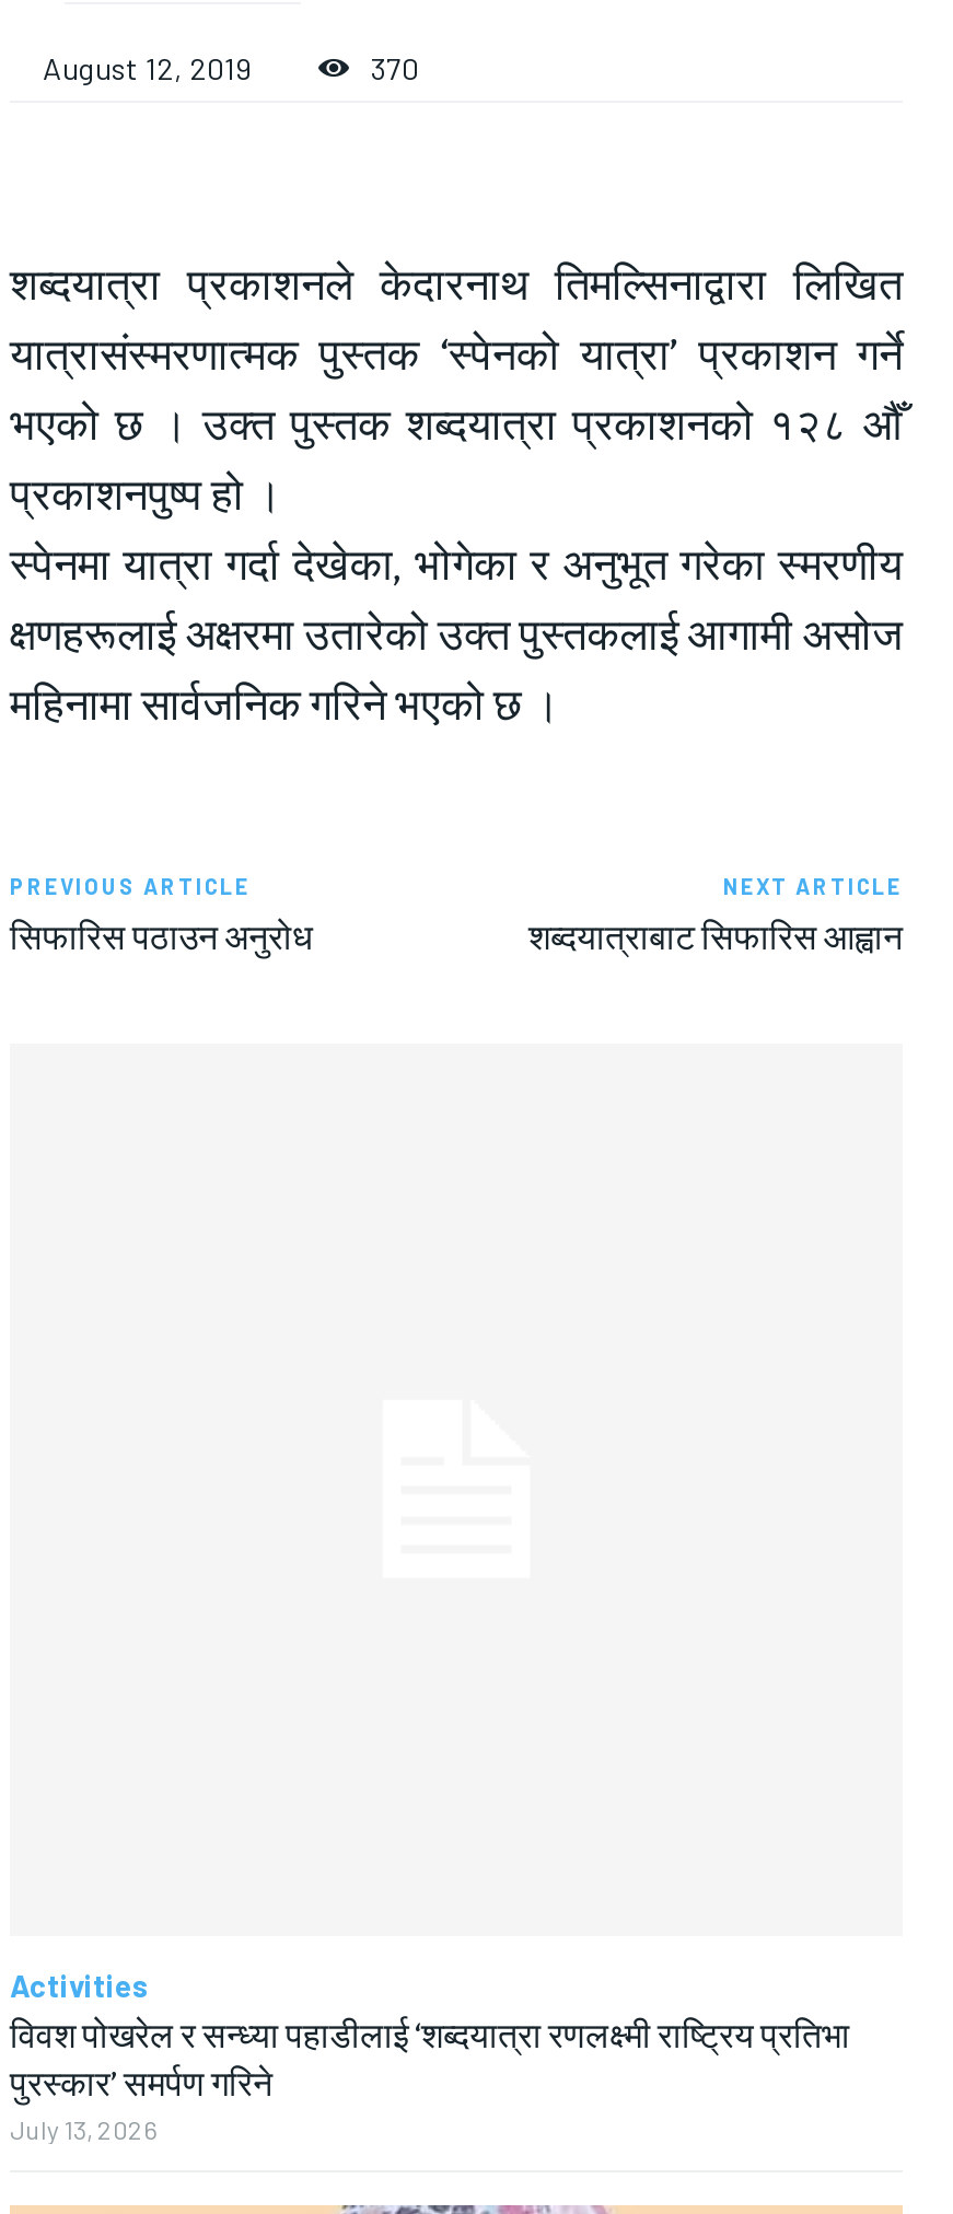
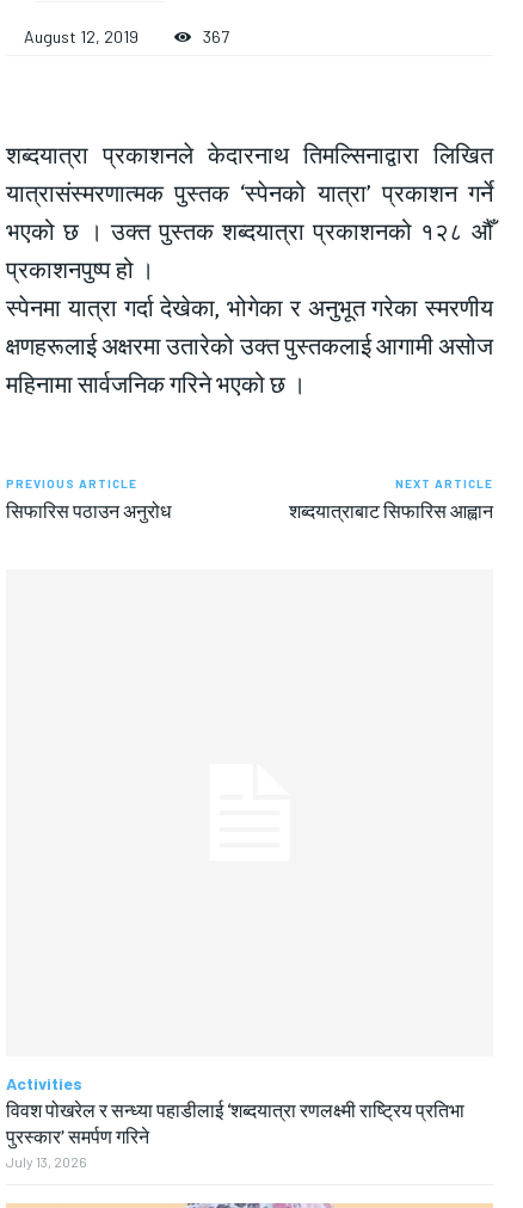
- 370
+ 367
